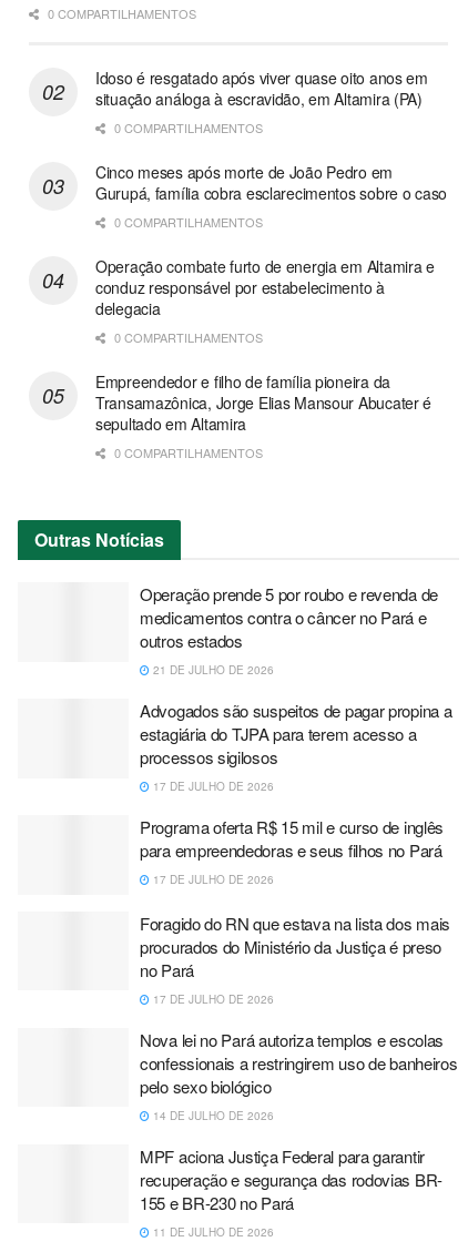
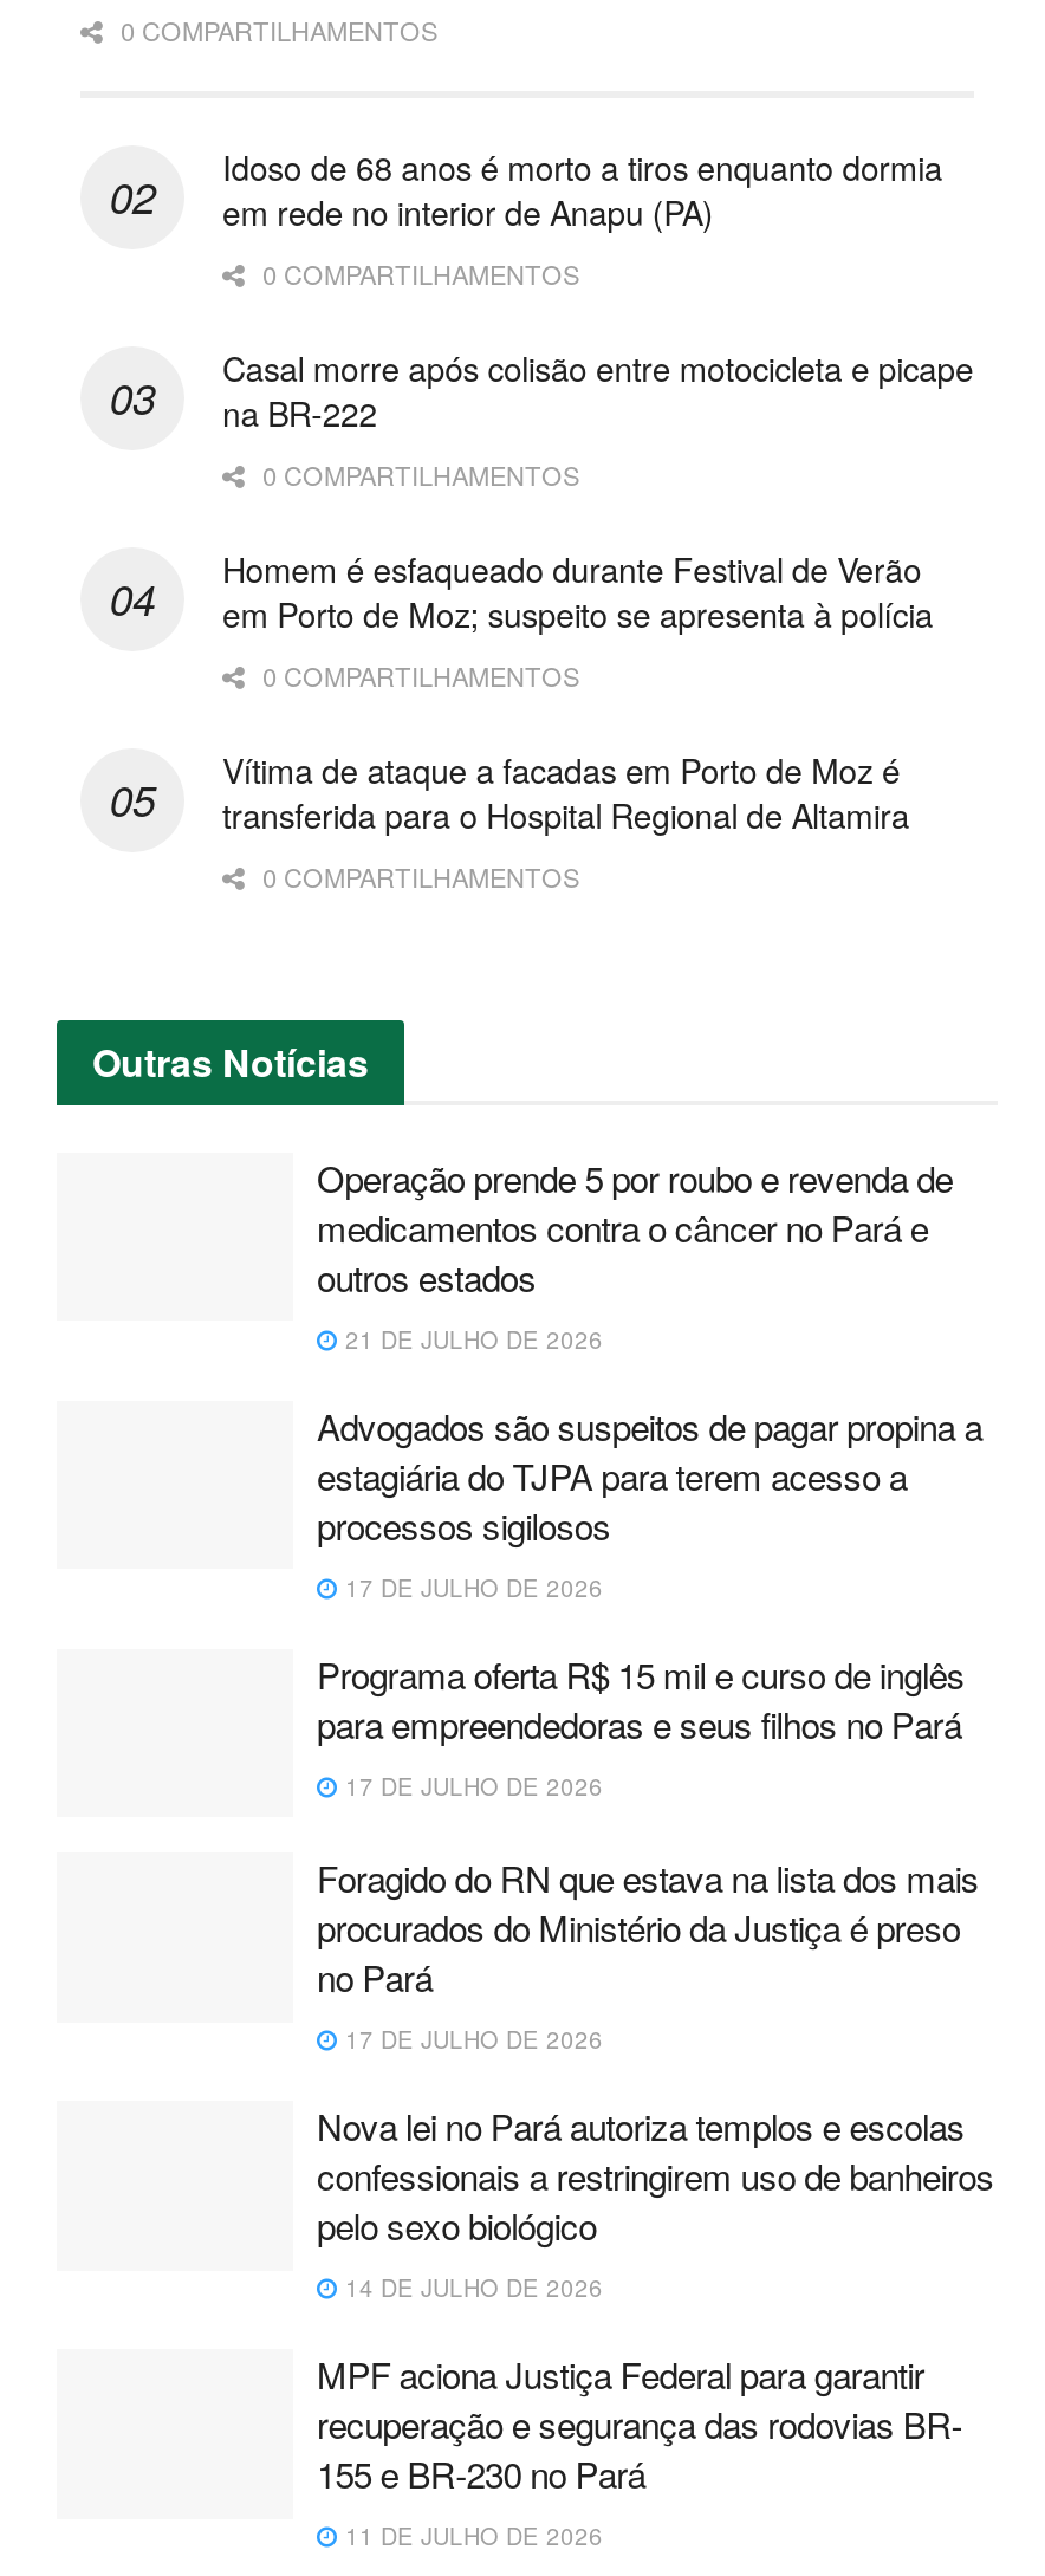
- Idoso é resgatado após viver quase oito anos em
- situação análoga à escravidão, em Altamira (PA)
+ Idoso de 68 anos é morto a tiros enquanto dormia
+ em rede no interior de Anapu (PA)

- Cinco meses após morte de João Pedro em
- Gurupá, família cobra esclarecimentos sobre o caso
+ Casal morre após colisão entre motocicleta e picape
+ na BR-222

- Operação combate furto de energia em Altamira e
- conduz responsável por estabelecimento à
- delegacia
+ Homem é esfaqueado durante Festival de Verão
+ em Porto de Moz; suspeito se apresenta à polícia

- Empreendedor e filho de família pioneira da
- Transamazônica, Jorge Elias Mansour Abucater é
- sepultado em Altamira
+ Vítima de ataque a facadas em Porto de Moz é
+ transferida para o Hospital Regional de Altamira
